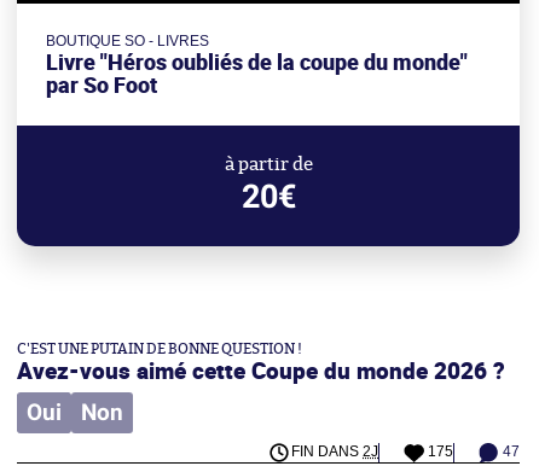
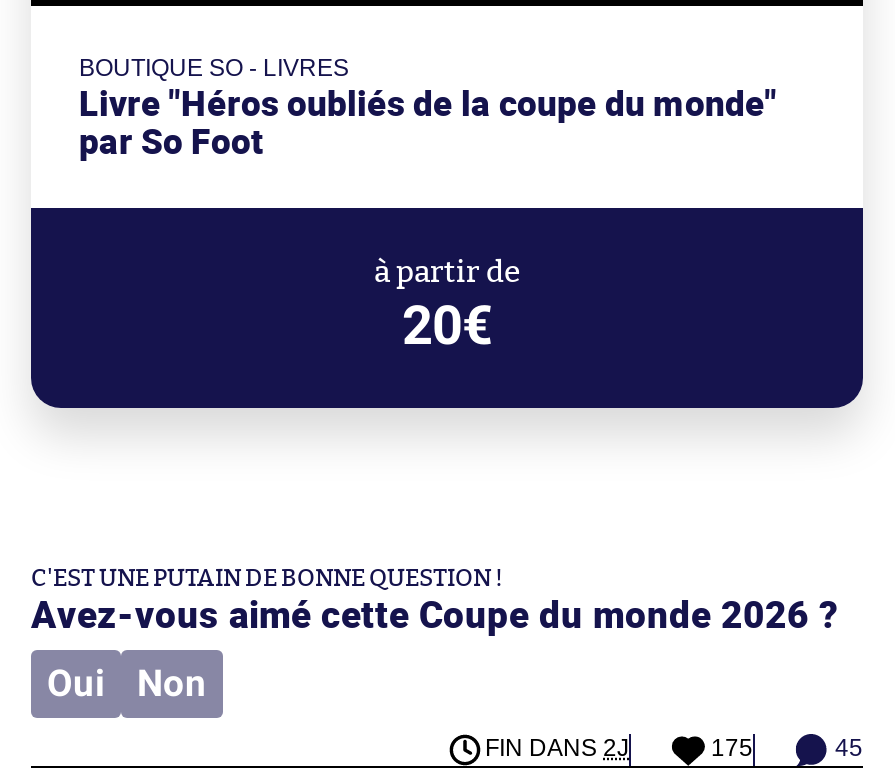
- 47
+ 45
